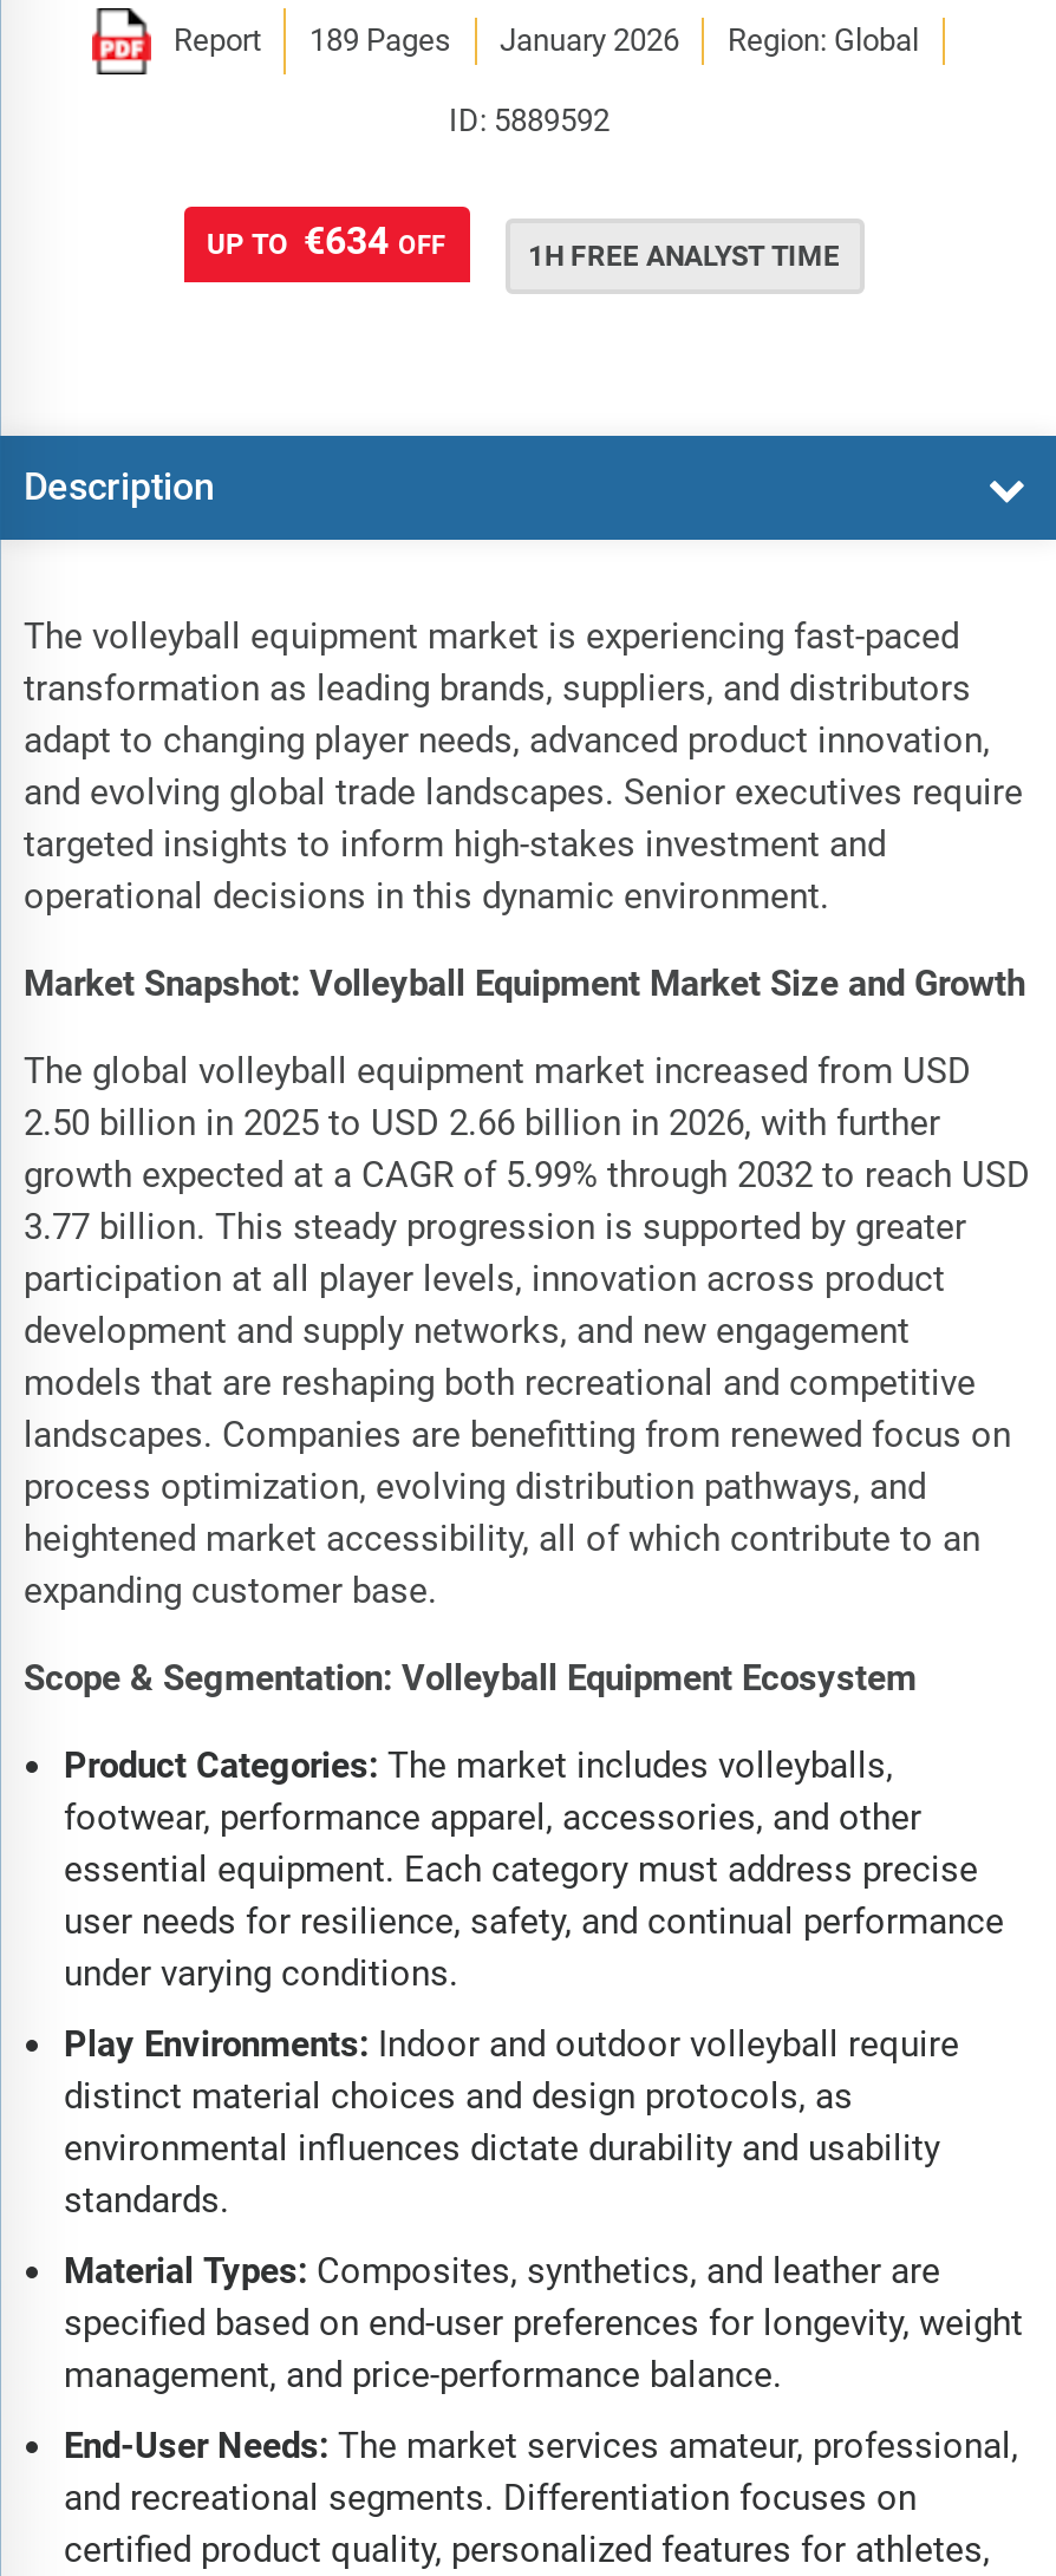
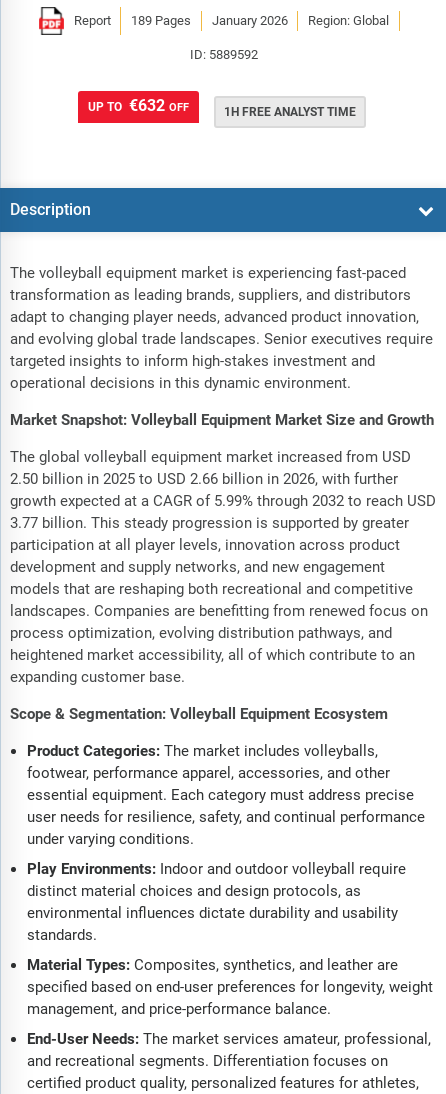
- UP TO €634 OFF
+ UP TO €632 OFF
